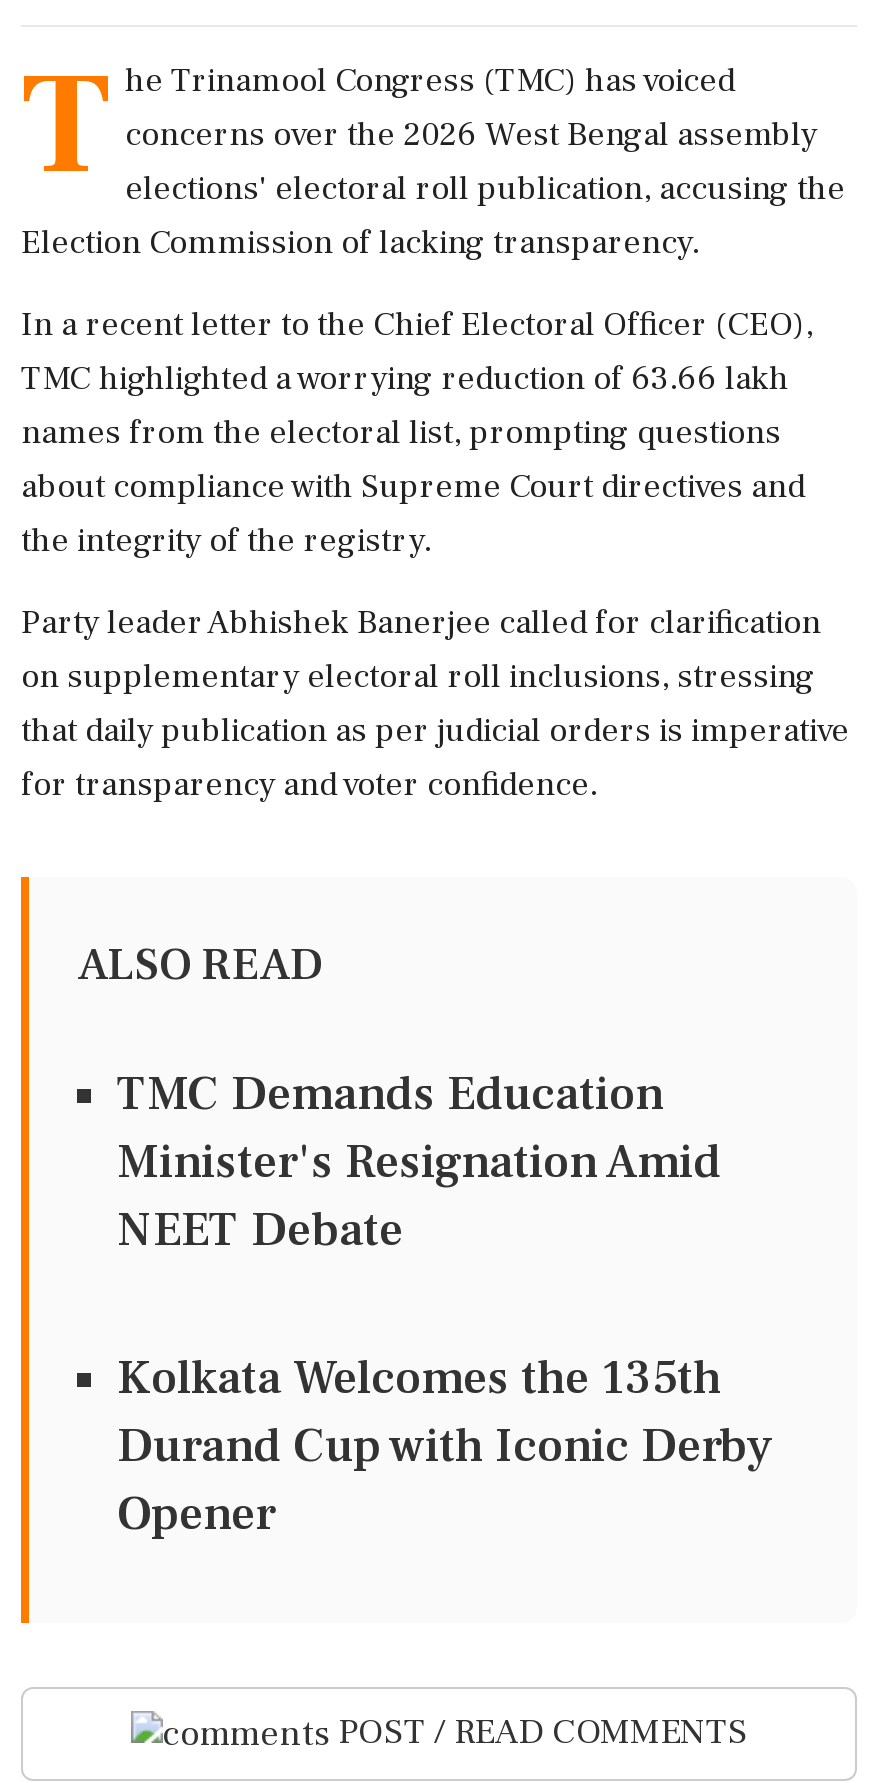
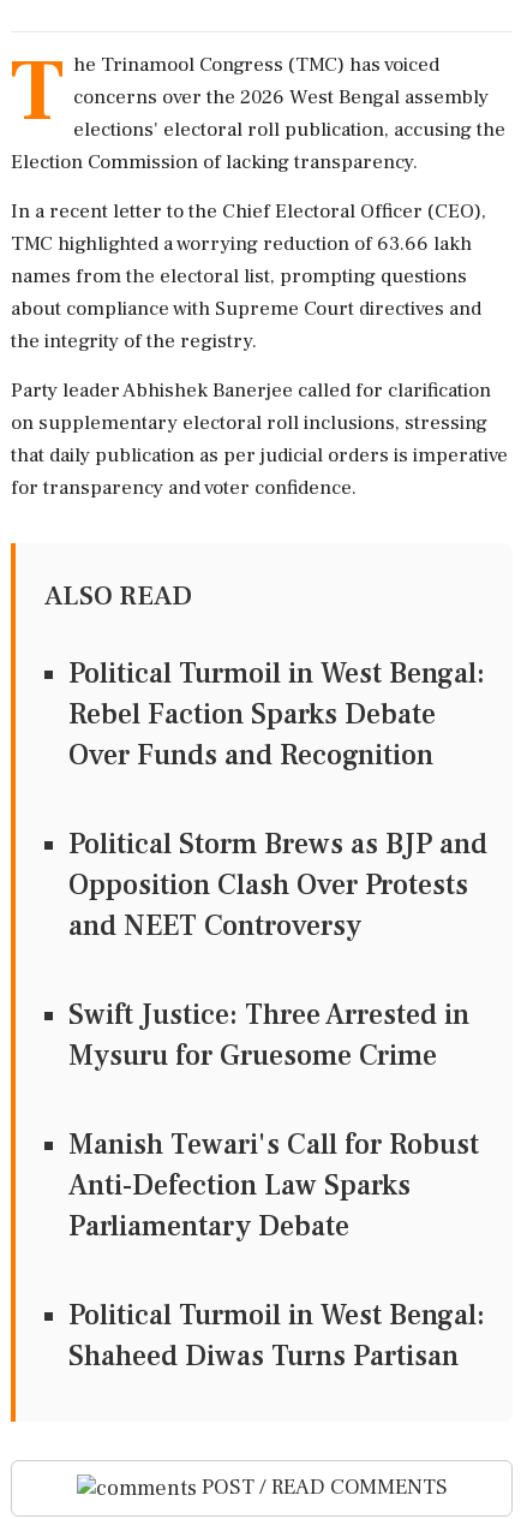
- TMC Demands Education
- Minister's Resignation Amid
- NEET Debate
- Kolkata Welcomes the 135th
- Durand Cup with Iconic Derby
- Opener
+ Political Turmoil in West Bengal:
+ Rebel Faction Sparks Debate
+ Over Funds and Recognition
+ Political Storm Brews as BJP and
+ Opposition Clash Over Protests
+ and NEET Controversy
+ Swift Justice: Three Arrested in
+ Mysuru for Gruesome Crime
+ Manish Tewari's Call for Robust
+ Anti-Defection Law Sparks
+ Parliamentary Debate
+ Political Turmoil in West Bengal:
+ Shaheed Diwas Turns Partisan
